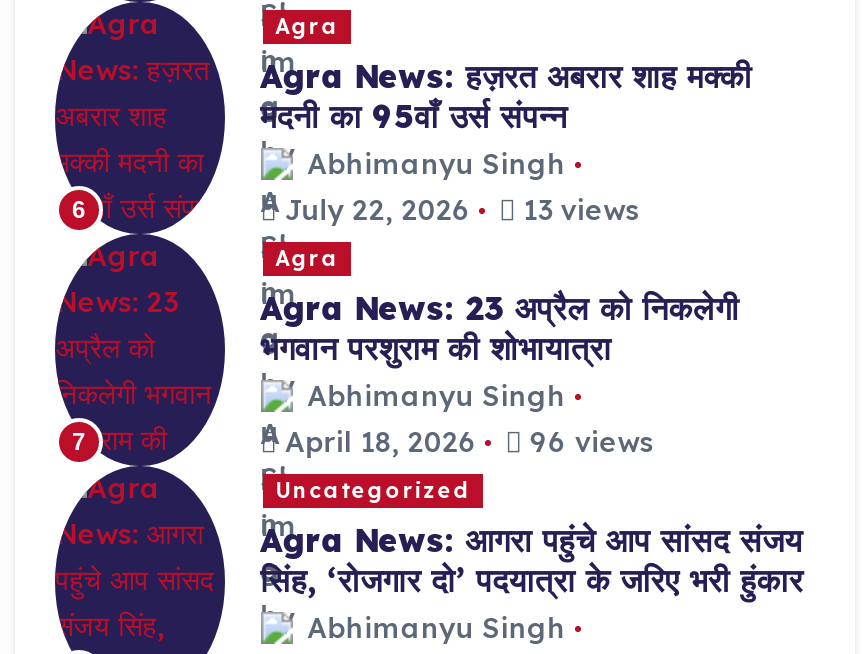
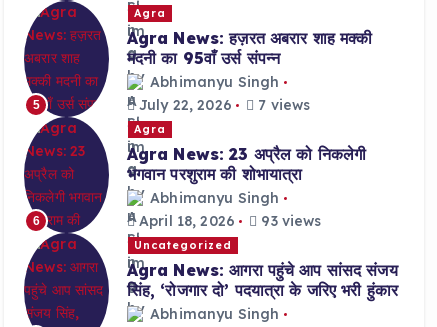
- 6
+ 5

- July 22, 2026 13 views
+ July 22, 2026 7 views

- 7
+ 6

- April 18, 2026 96 views
+ April 18, 2026 93 views
